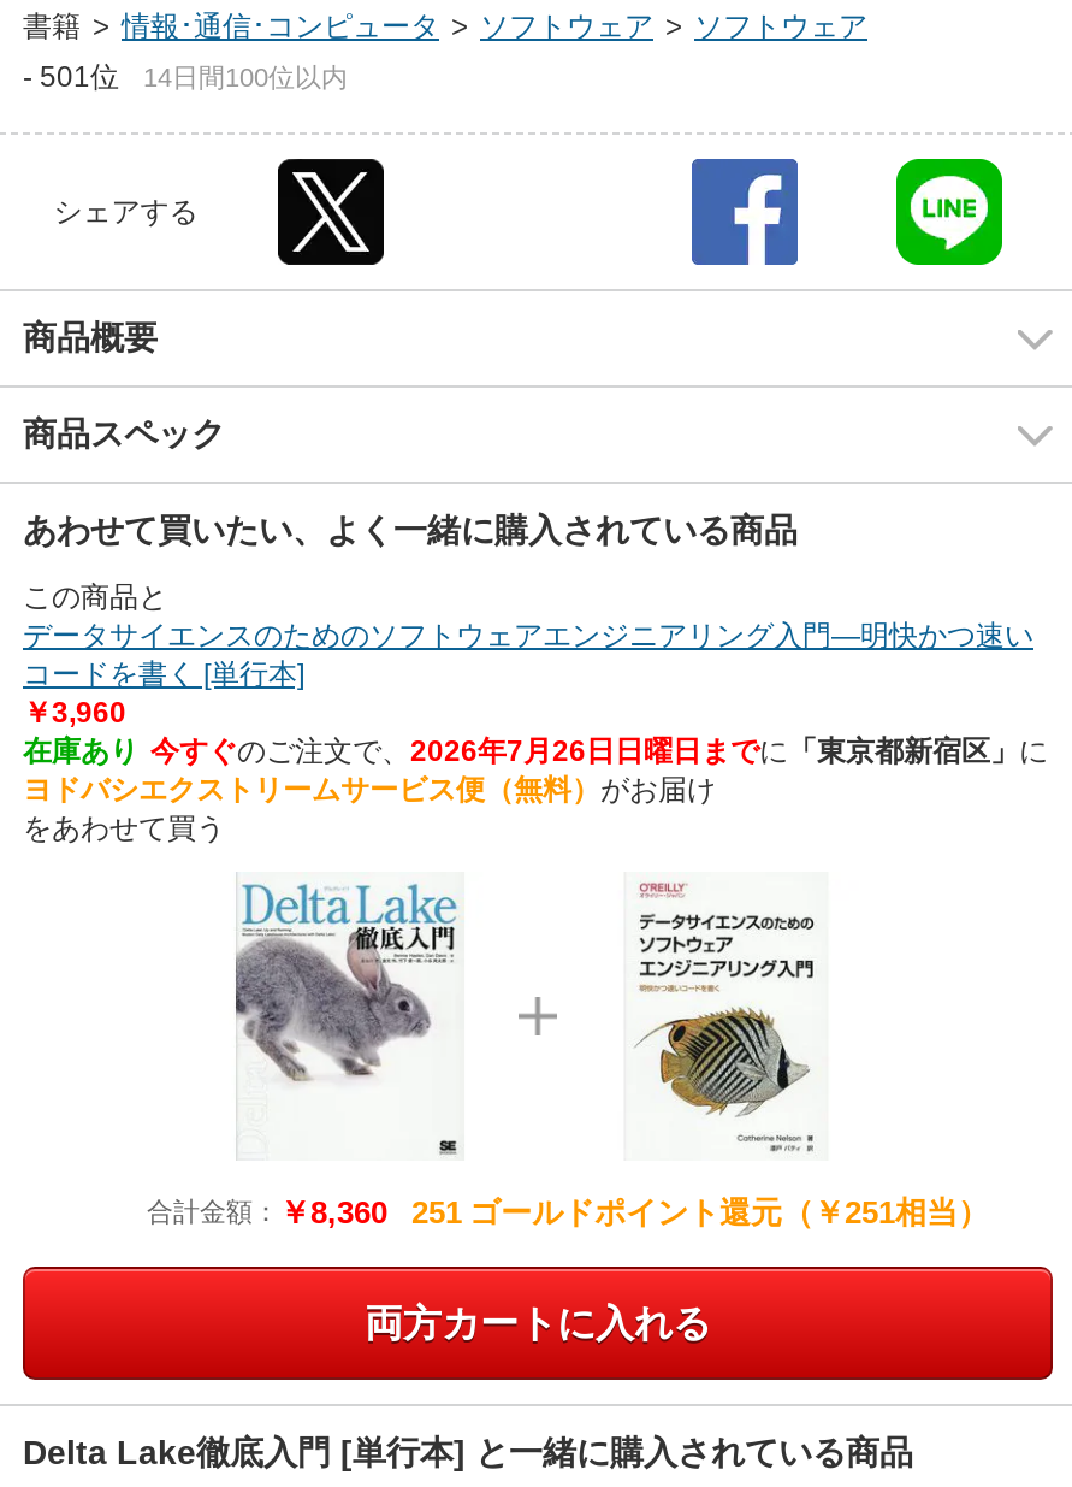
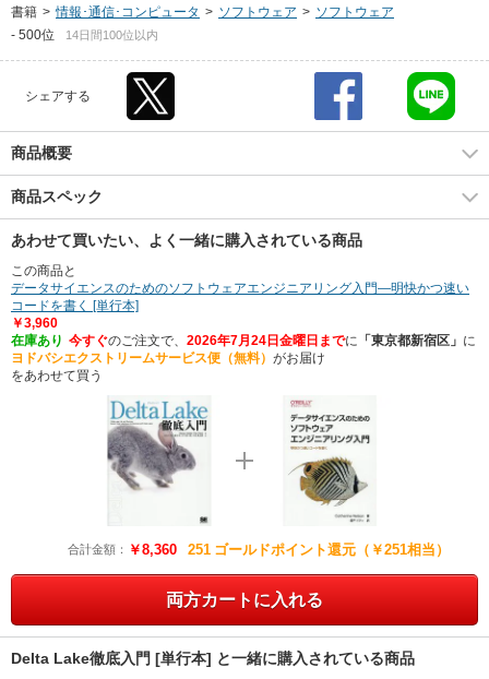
- - 501位 14日間100位以内
+ - 500位 14日間100位以内

- 在庫あり 今すぐのご注文で、2026年7月26日日曜日までに「東京都新宿区」に
+ 在庫あり 今すぐのご注文で、2026年7月24日金曜日までに「東京都新宿区」に
